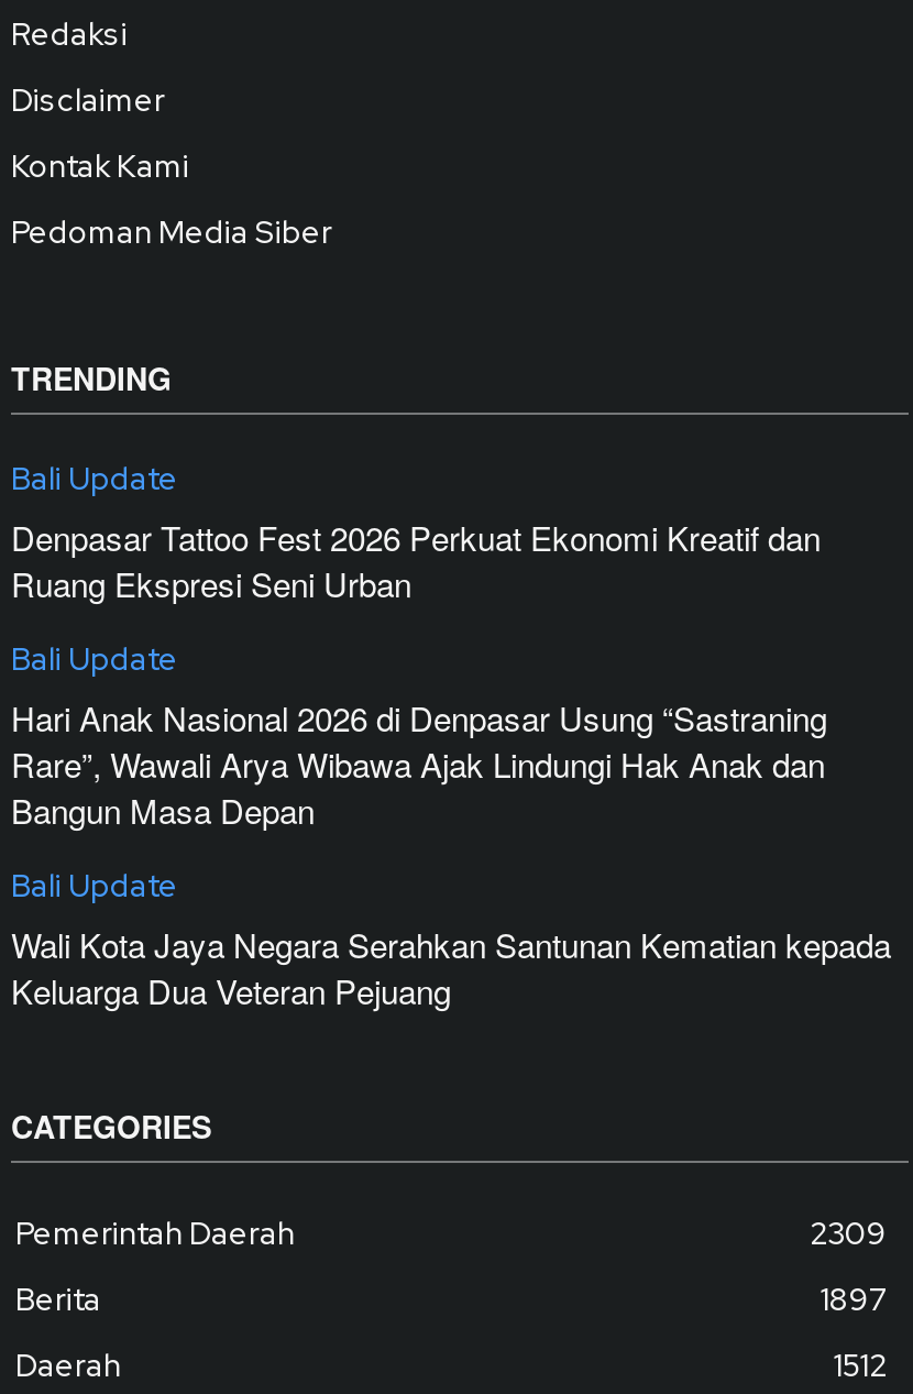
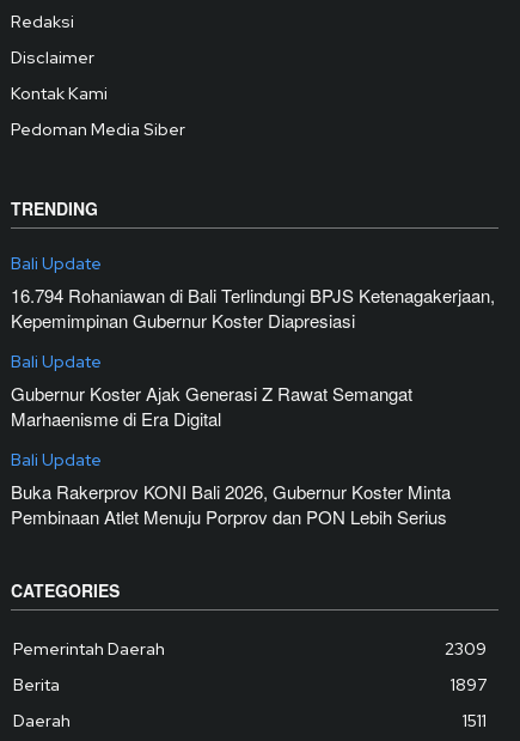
- Denpasar Tattoo Fest 2026 Perkuat Ekonomi Kreatif dan
- Ruang Ekspresi Seni Urban
+ 16.794 Rohaniawan di Bali Terlindungi BPJS Ketenagakerjaan,
+ Kepemimpinan Gubernur Koster Diapresiasi

- Hari Anak Nasional 2026 di Denpasar Usung “Sastraning
- Rare”, Wawali Arya Wibawa Ajak Lindungi Hak Anak dan
- Bangun Masa Depan
+ Gubernur Koster Ajak Generasi Z Rawat Semangat
+ Marhaenisme di Era Digital

- Wali Kota Jaya Negara Serahkan Santunan Kematian kepada
- Keluarga Dua Veteran Pejuang
+ Buka Rakerprov KONI Bali 2026, Gubernur Koster Minta
+ Pembinaan Atlet Menuju Porprov dan PON Lebih Serius

- 1512
+ 1511
